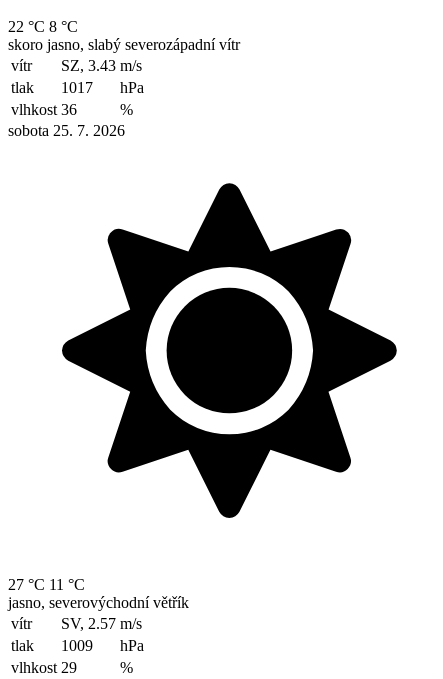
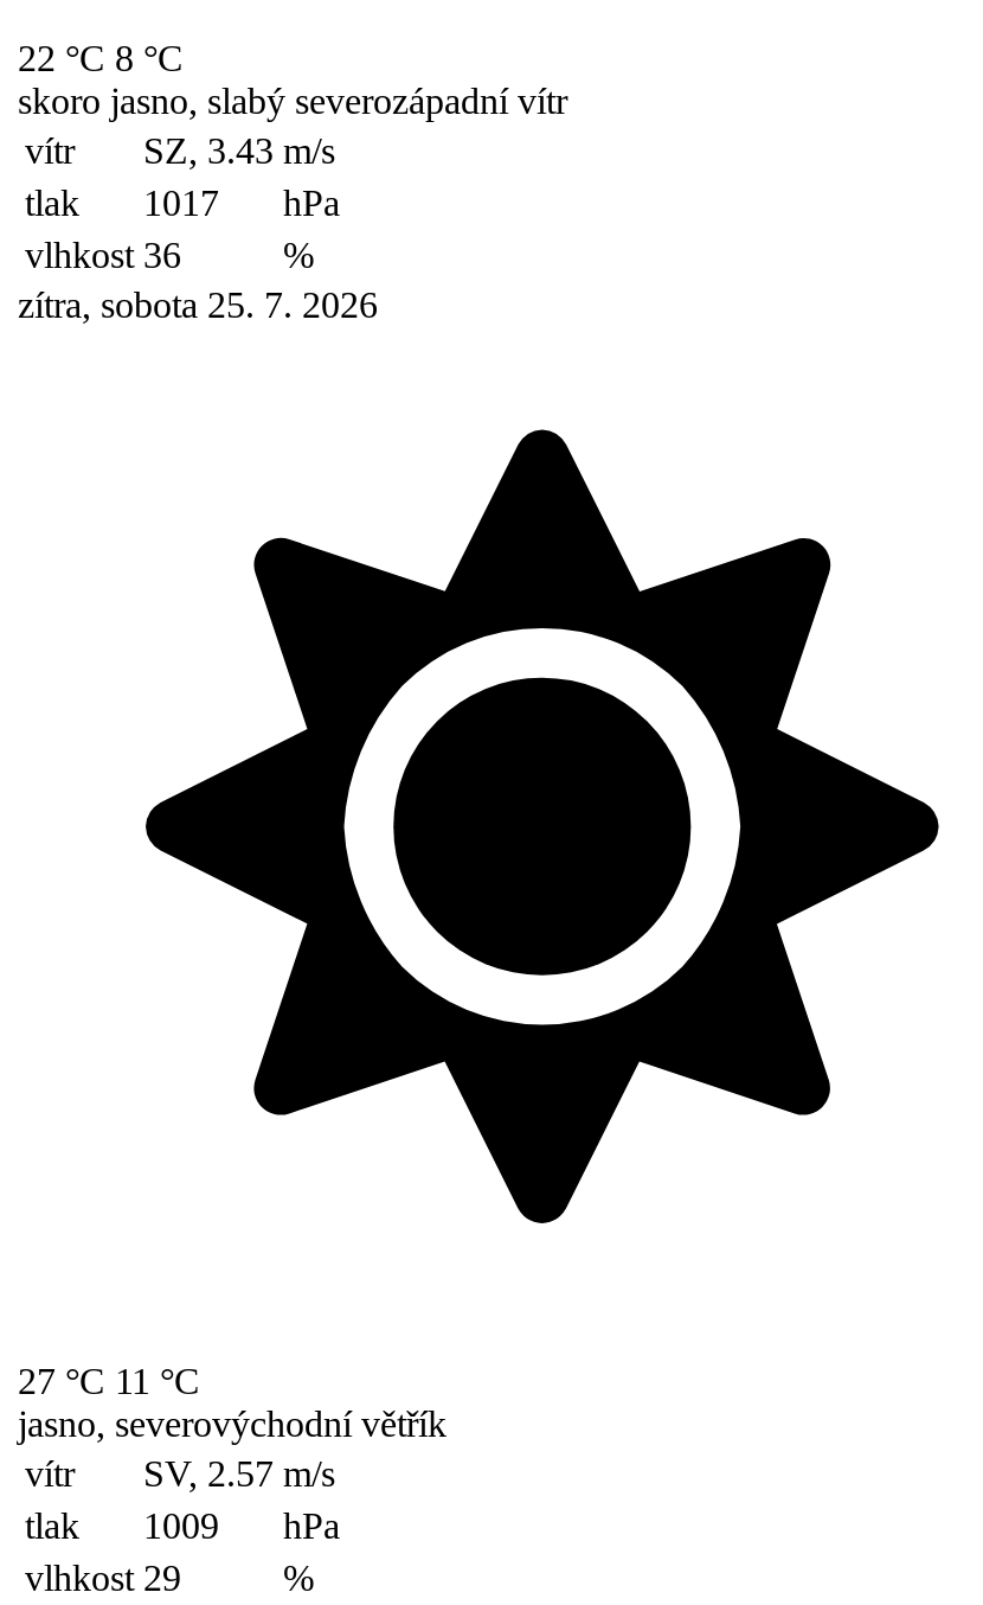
- sobota 25. 7. 2026
+ zítra, sobota 25. 7. 2026
